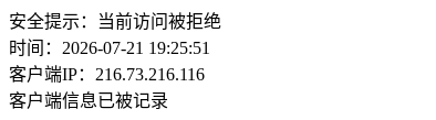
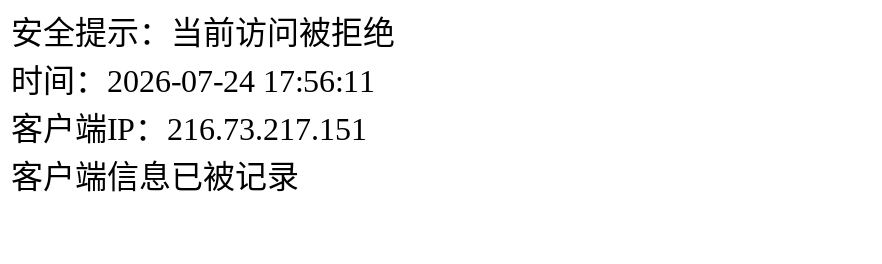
- 时间：2026-07-21 19:25:51
+ 时间：2026-07-24 17:56:11

- 客户端IP：216.73.216.116
+ 客户端IP：216.73.217.151
